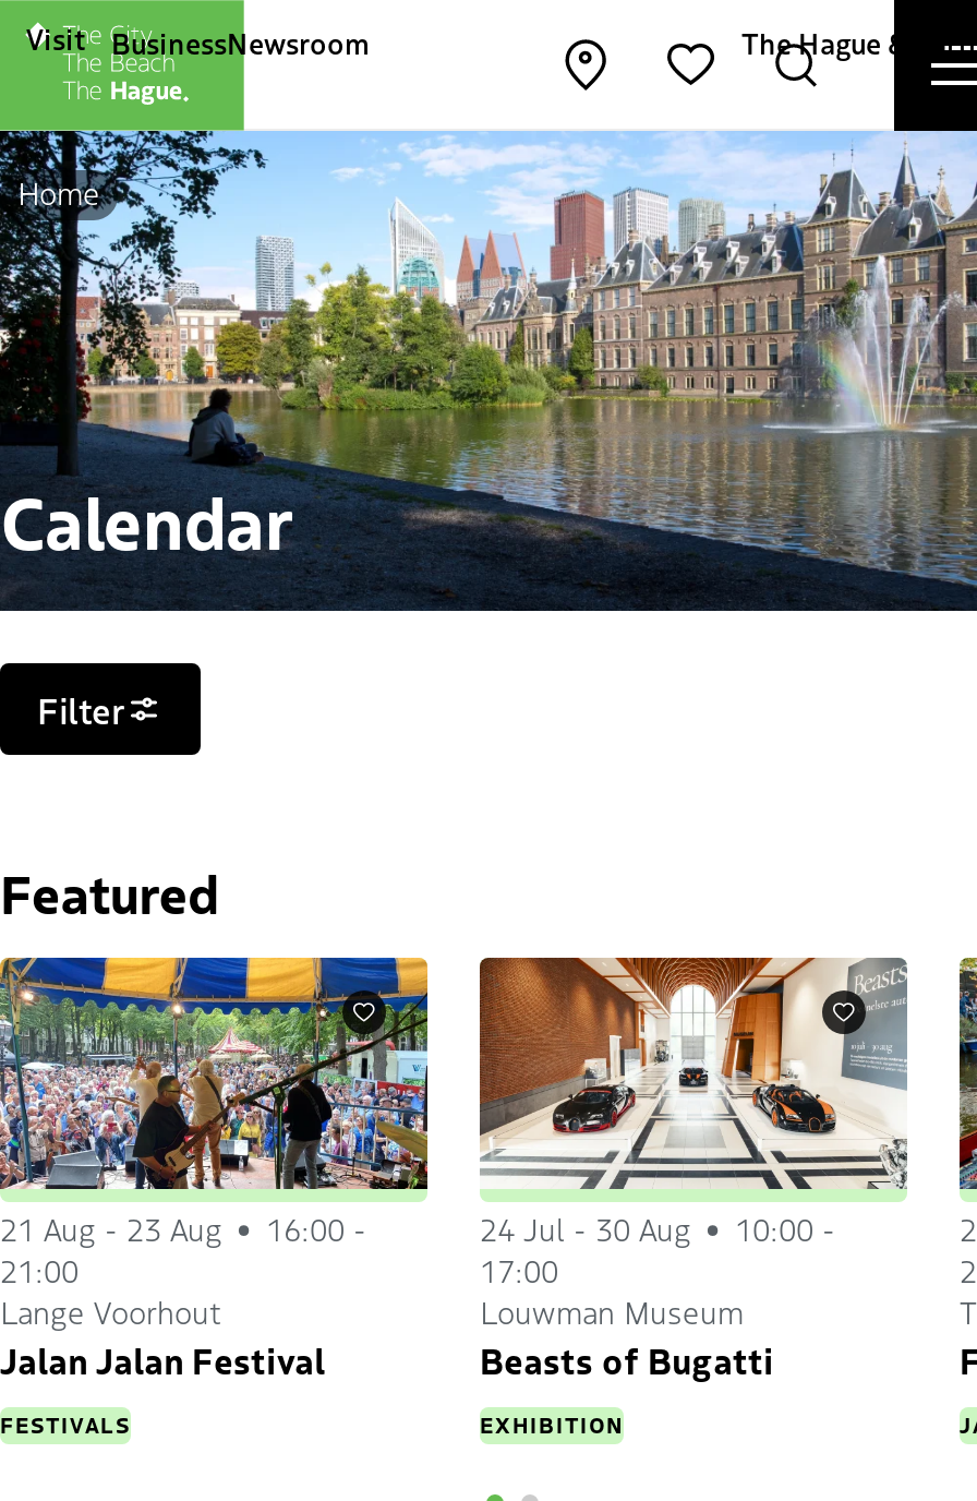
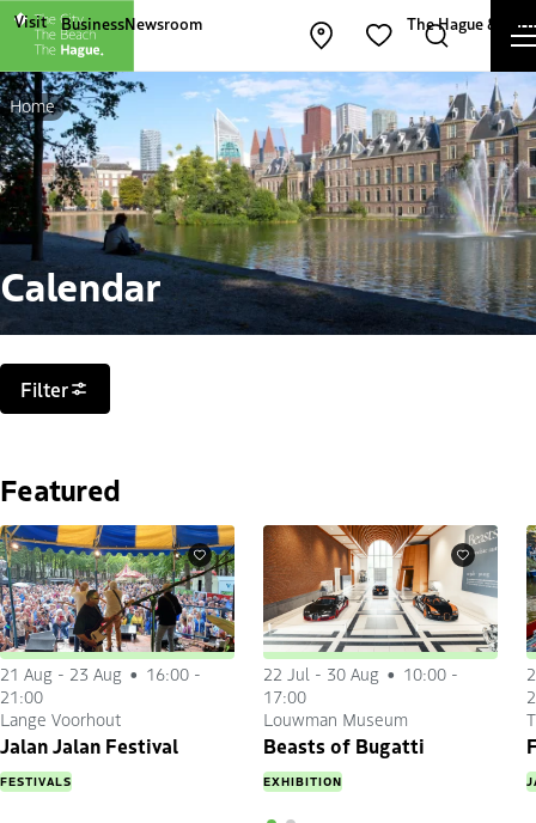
- 24 Jul - 30 Aug 10:00 -
+ 22 Jul - 30 Aug 10:00 -
